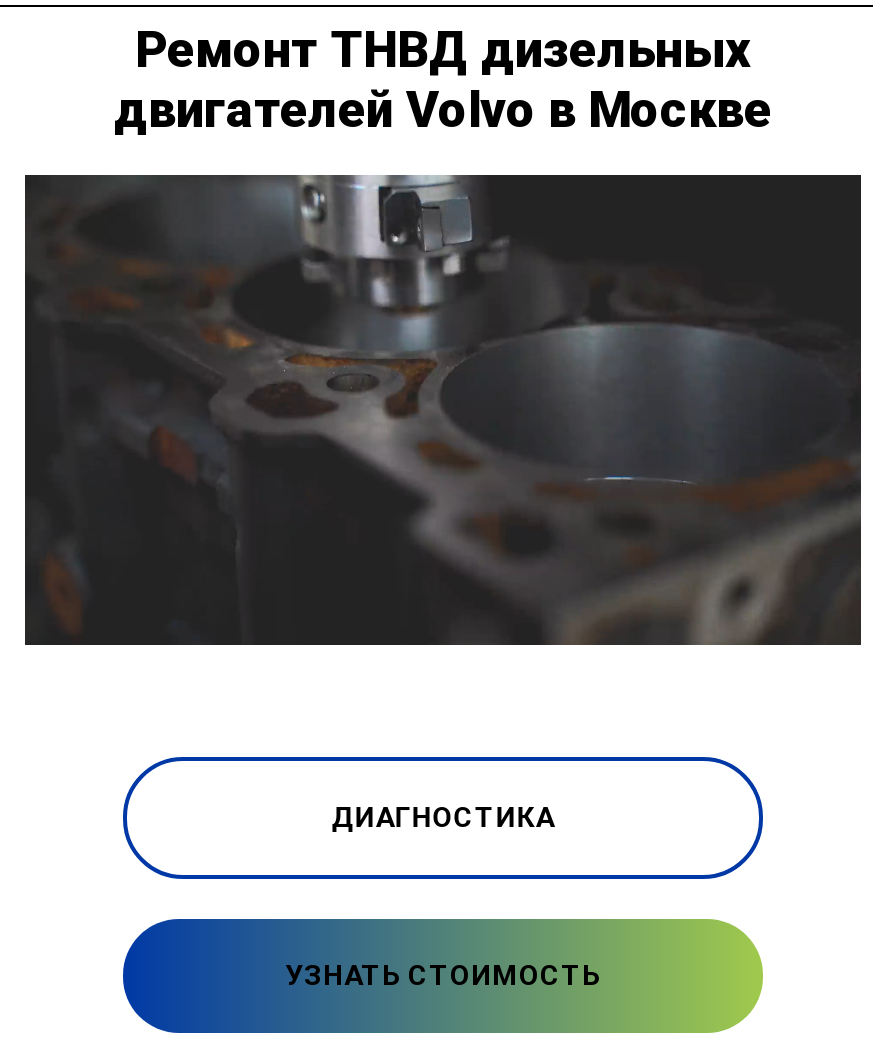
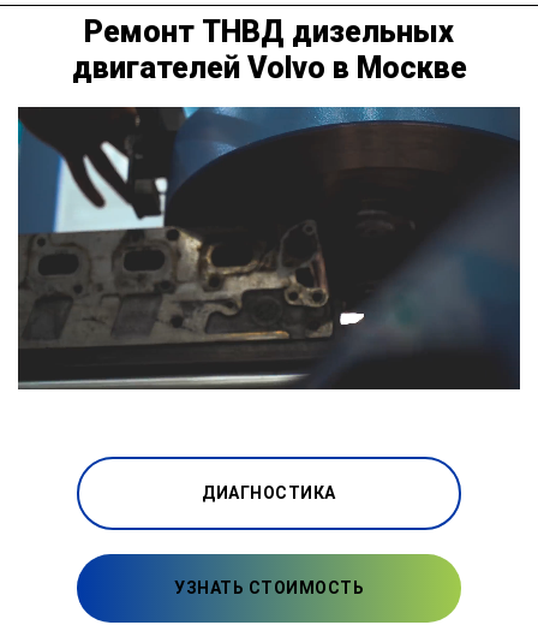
- [image]
+ [image]
